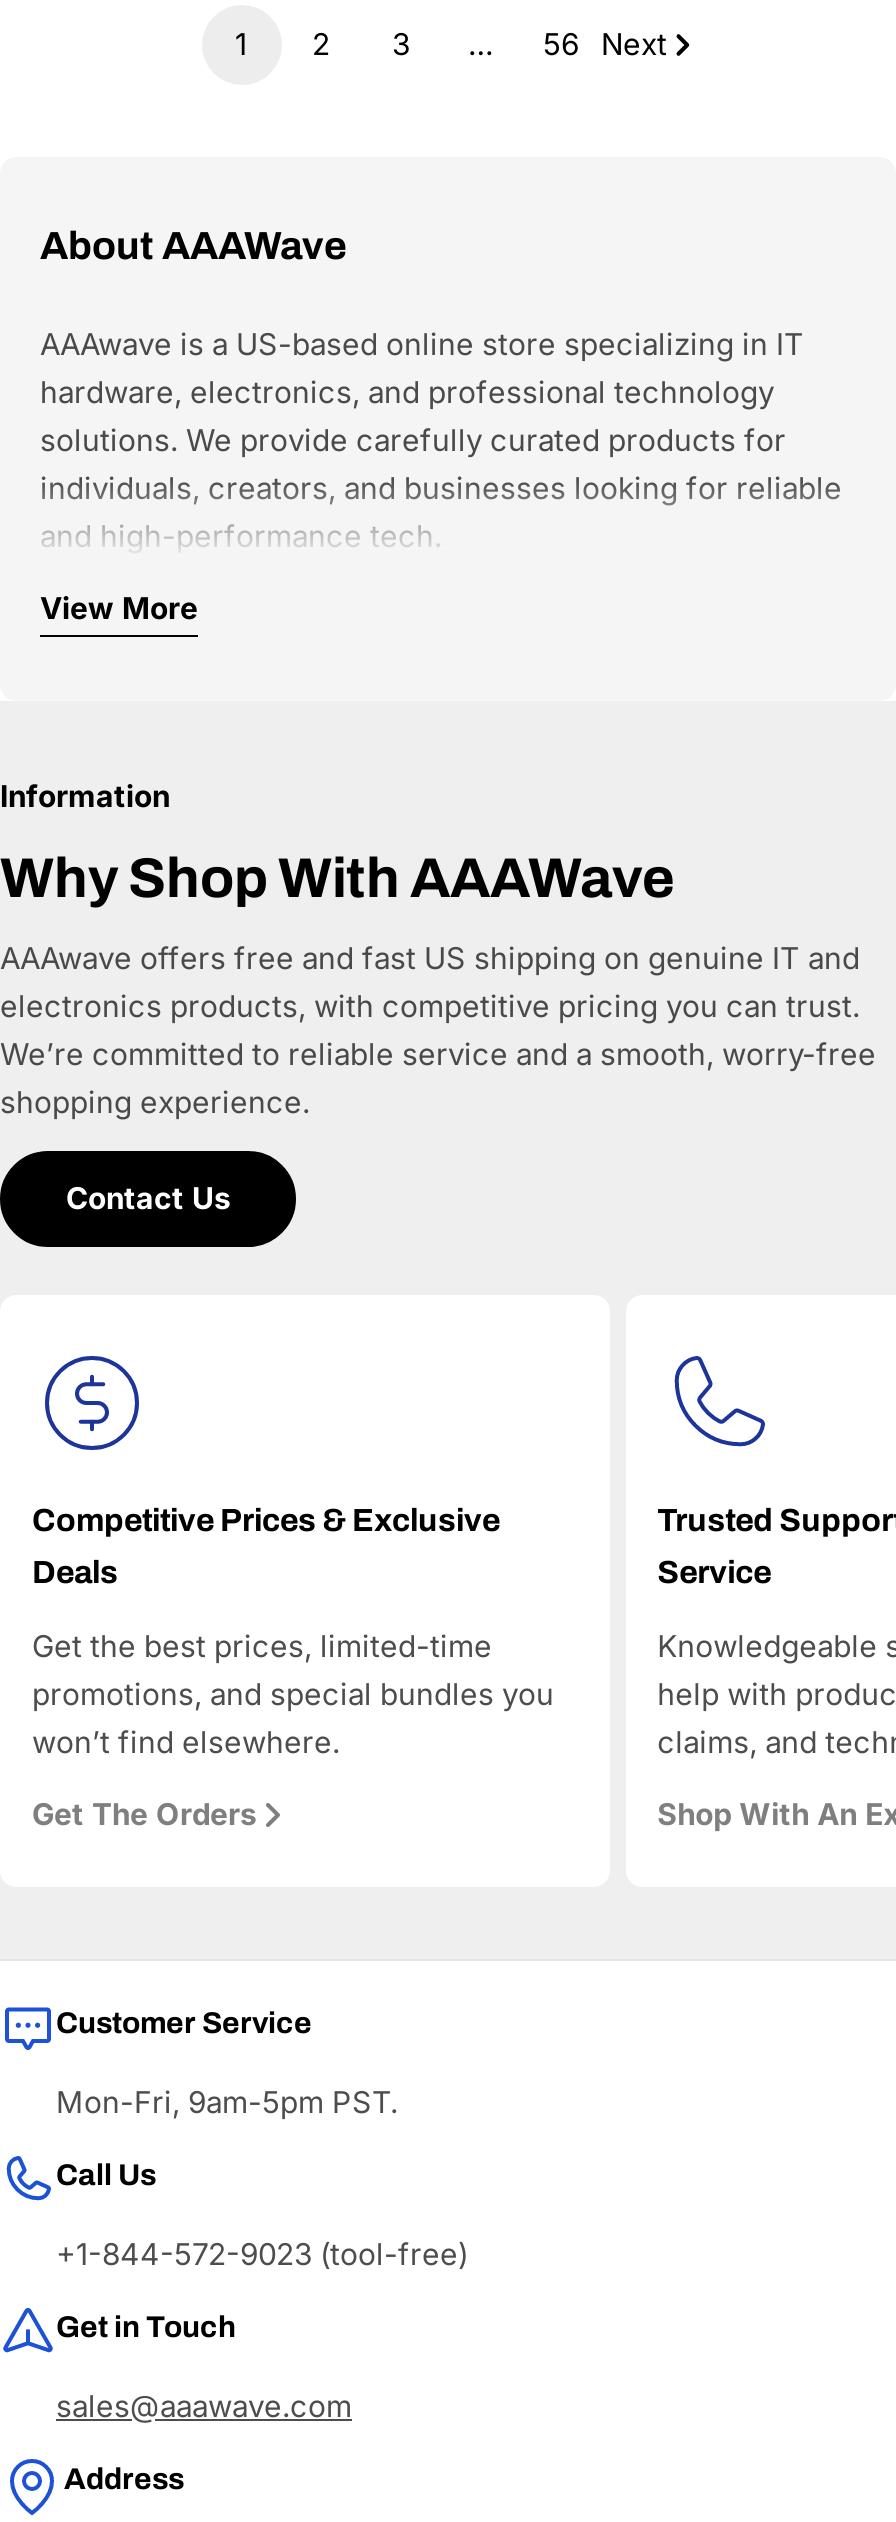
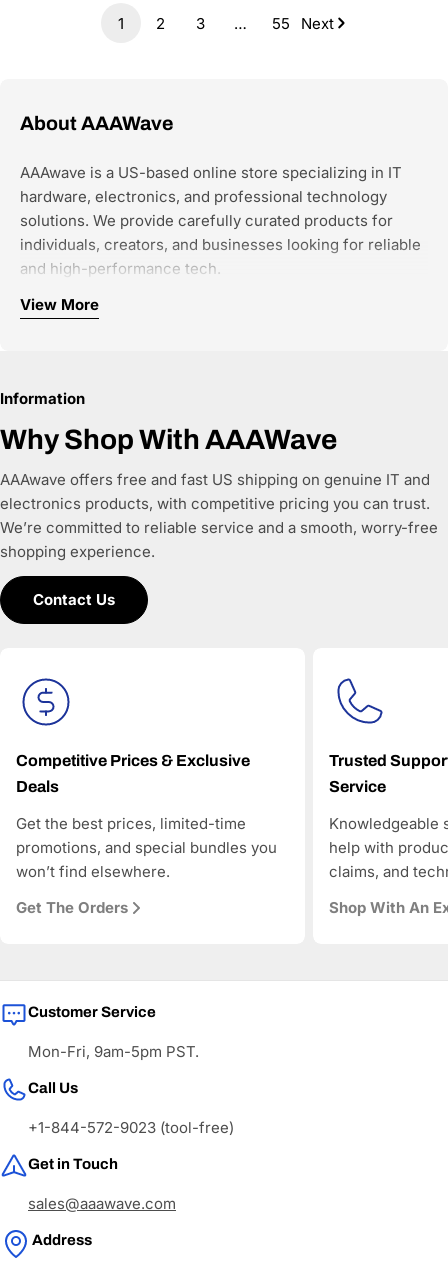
- 56 Next
+ 55 Next
